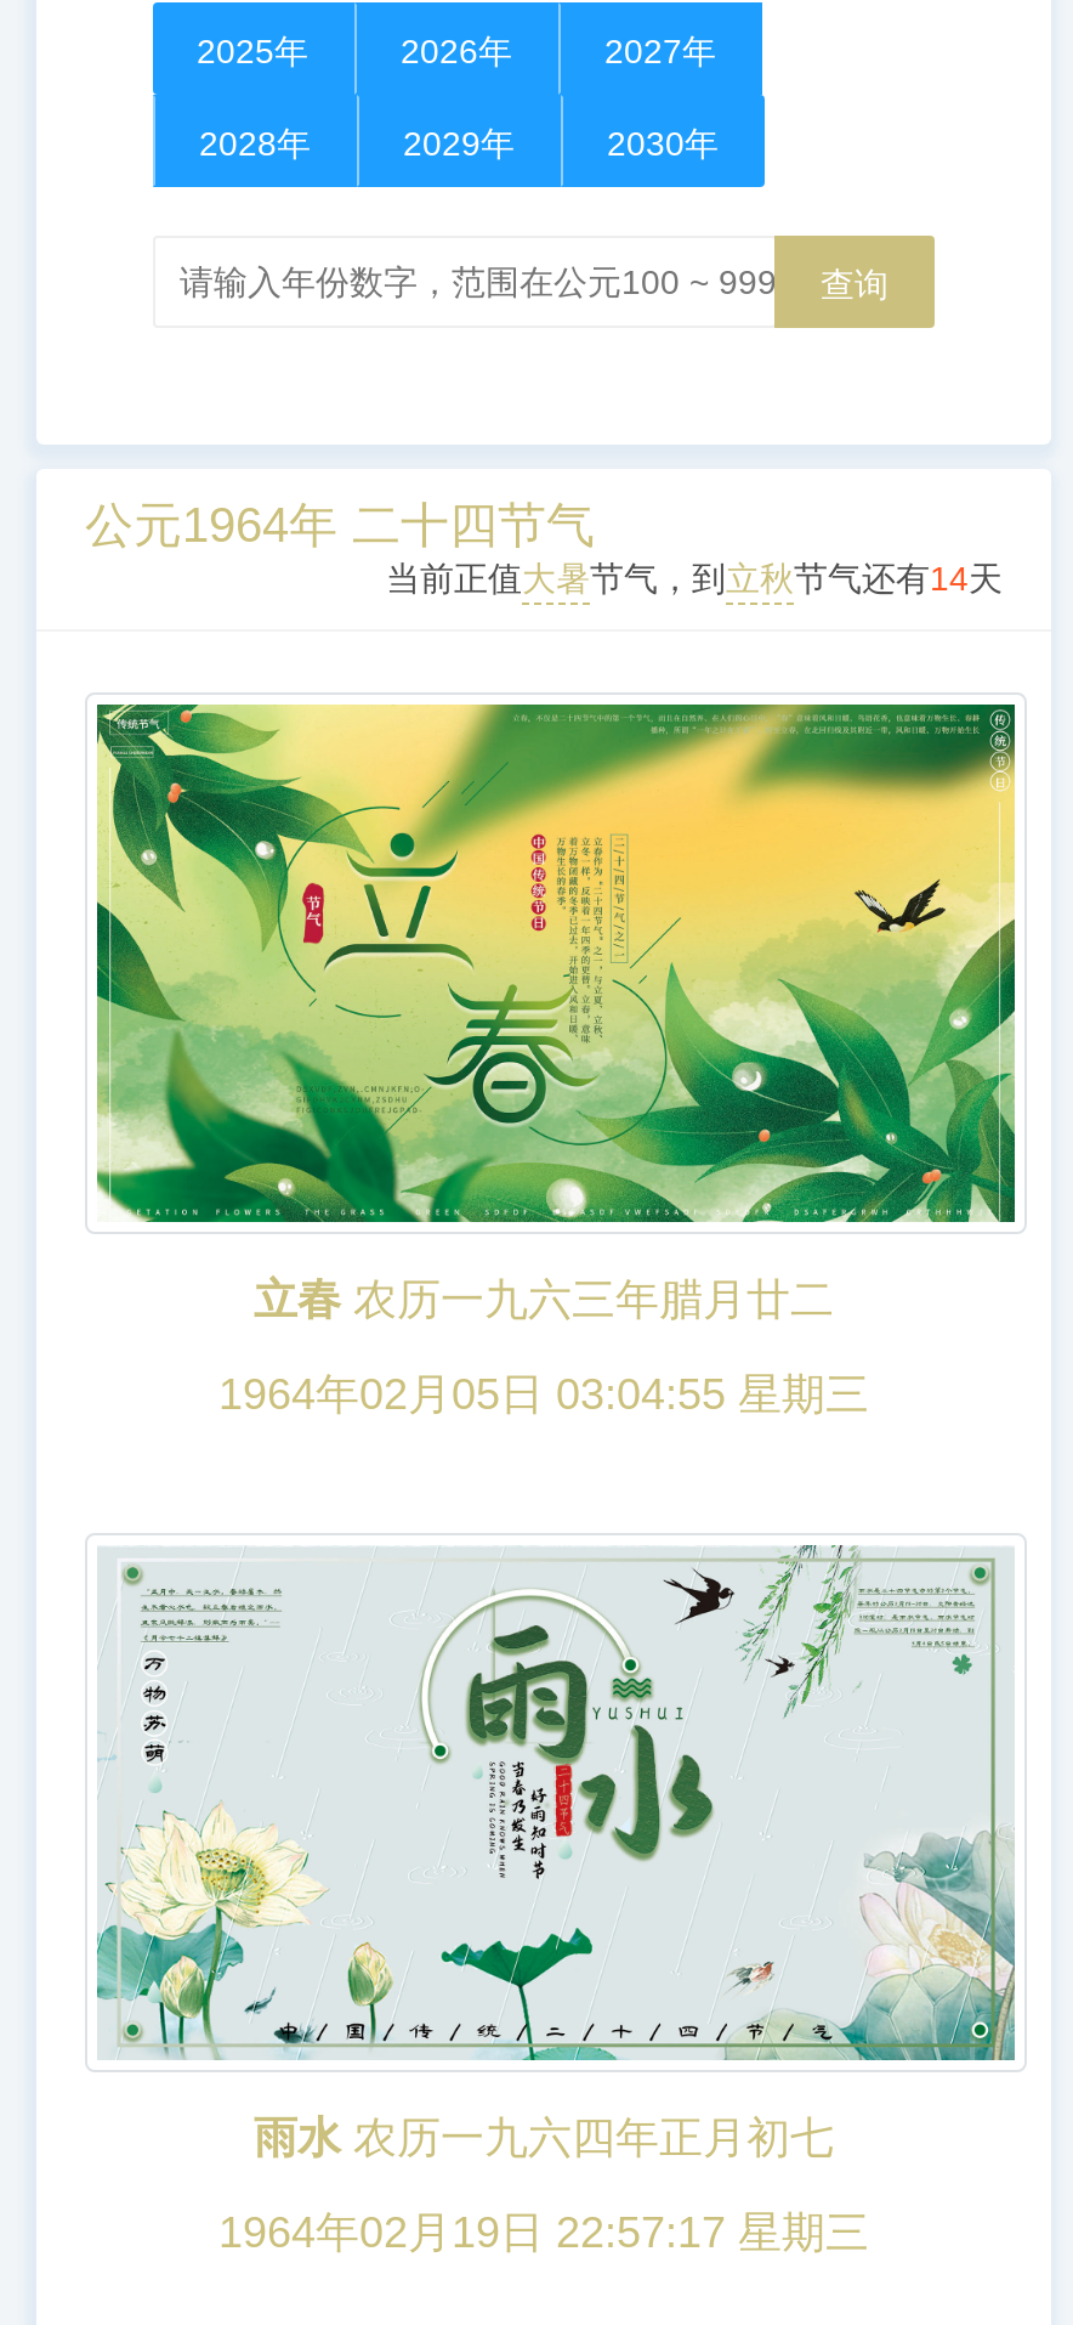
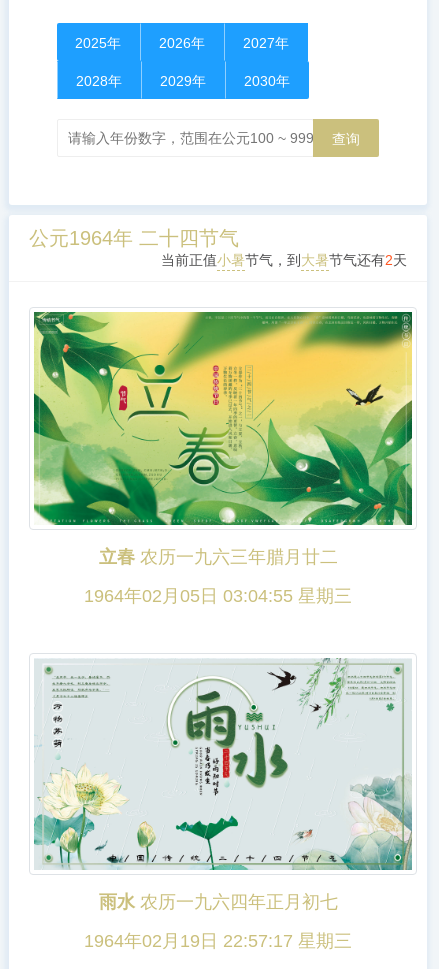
- 当前正值大暑节气，到立秋节气还有14天
+ 当前正值小暑节气，到大暑节气还有2天
